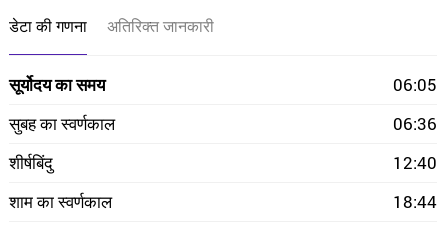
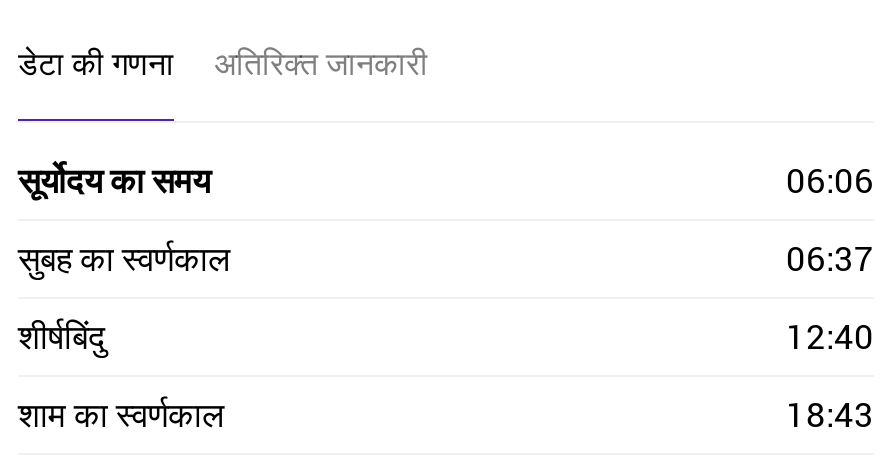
- 06:05
+ 06:06

- 06:36
+ 06:37

- 18:44
+ 18:43
